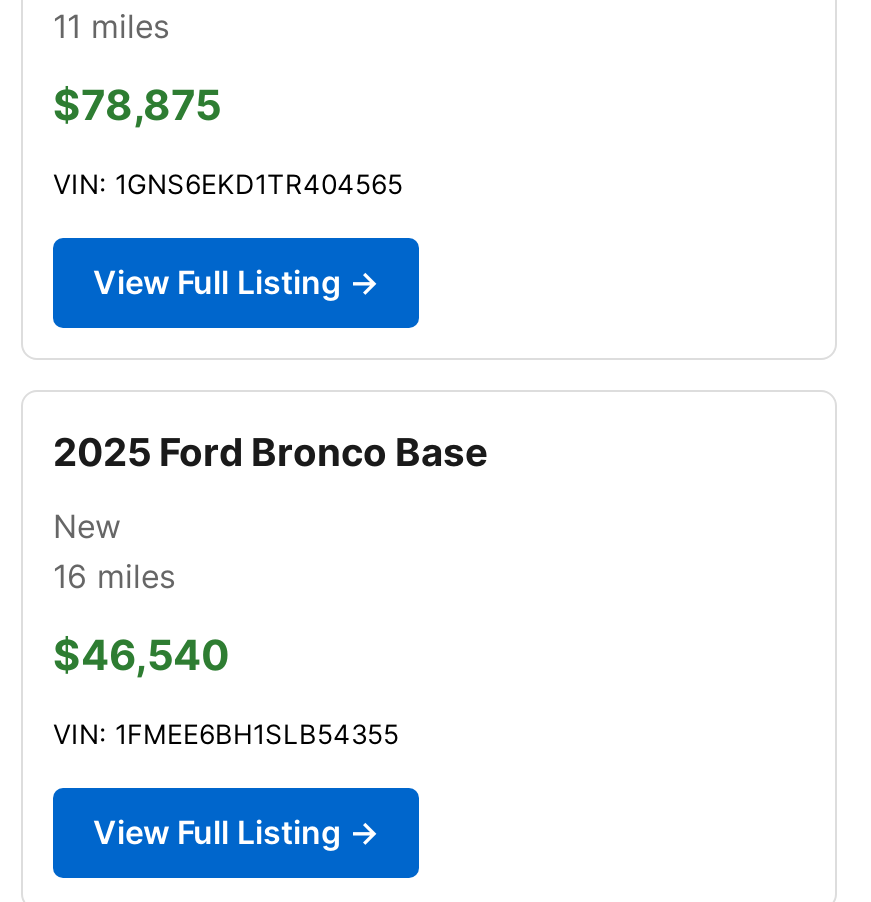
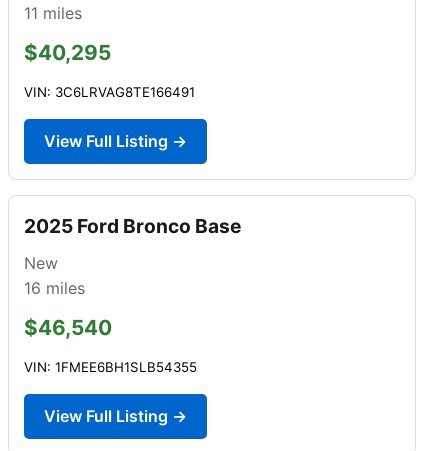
- $78,875
+ $40,295

- VIN: 1GNS6EKD1TR404565
+ VIN: 3C6LRVAG8TE166491
